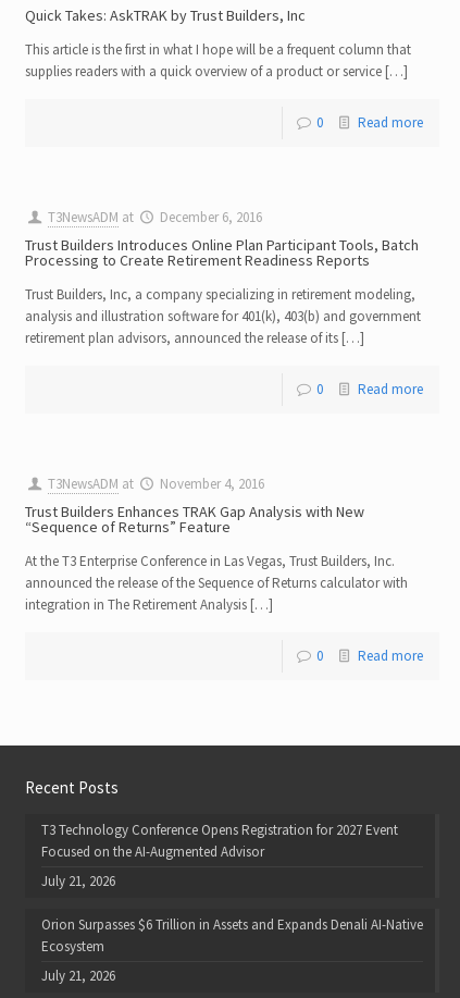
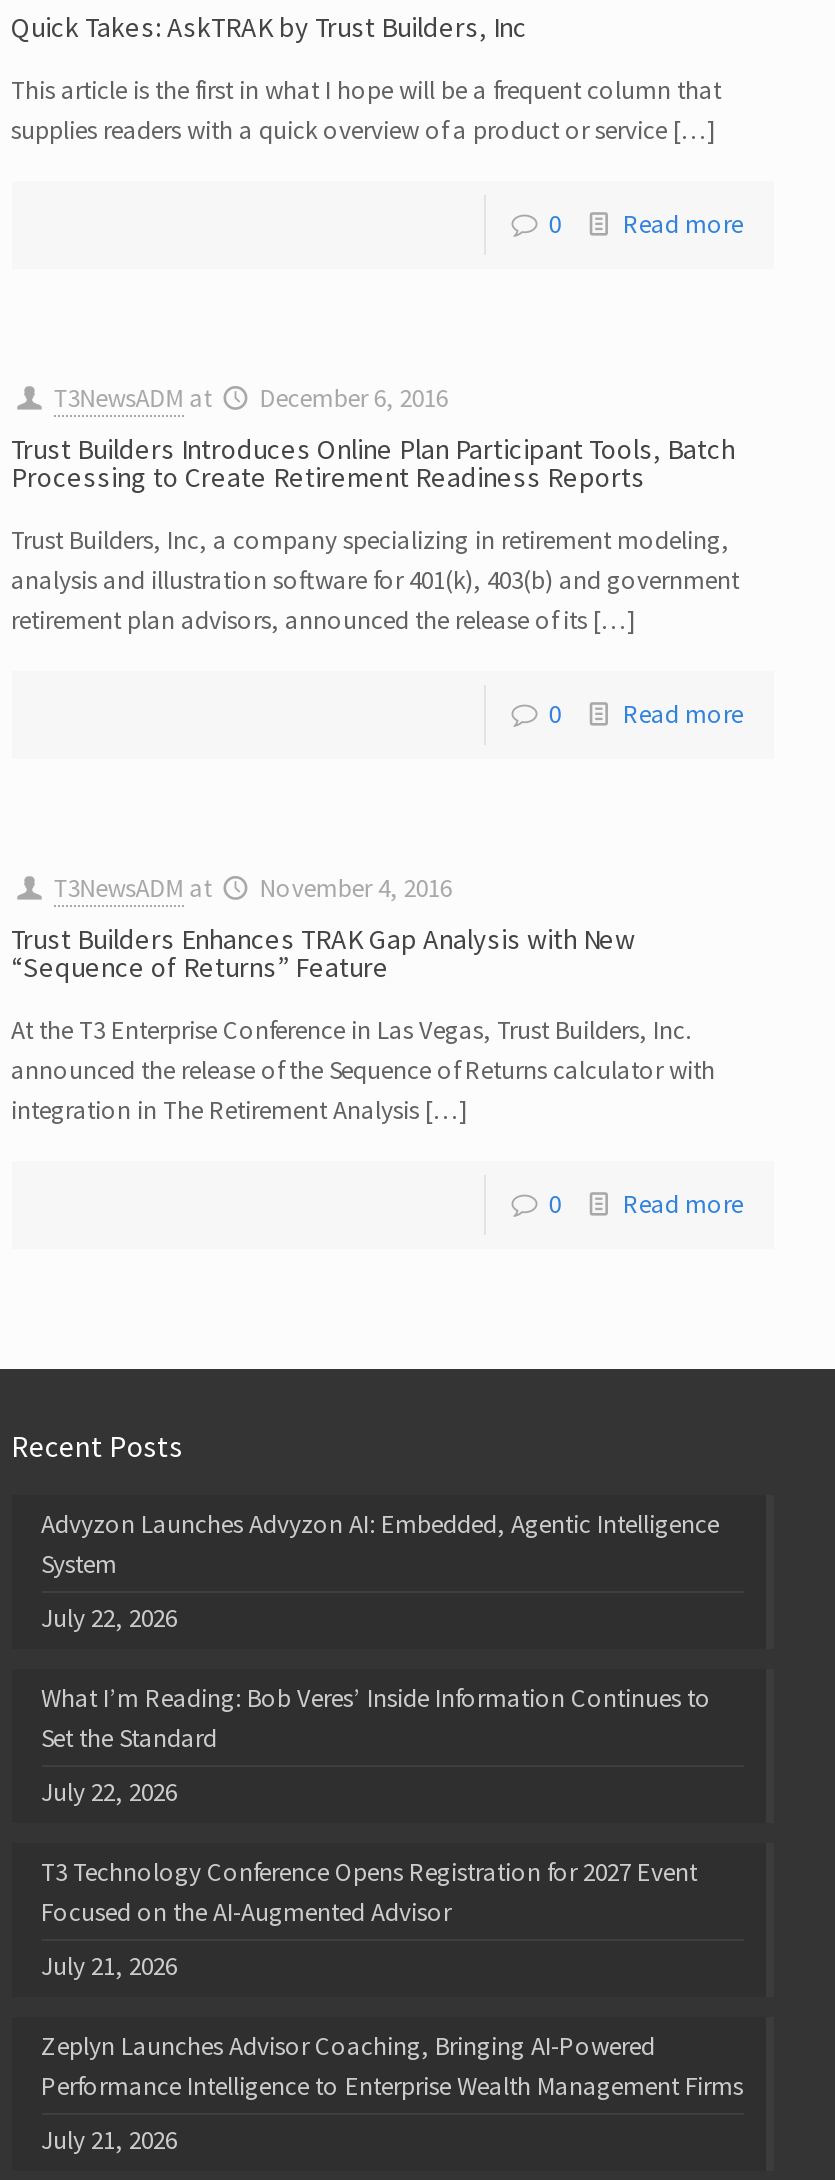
+ Advyzon Launches Advyzon AI: Embedded, Agentic Intelligence
+ System
+ July 22, 2026
+ What I’m Reading: Bob Veres’ Inside Information Continues to
+ Set the Standard
+ July 22, 2026

- Orion Surpasses $6 Trillion in Assets and Expands Denali AI-Native
- Ecosystem
+ Zeplyn Launches Advisor Coaching, Bringing AI-Powered
+ Performance Intelligence to Enterprise Wealth Management Firms
